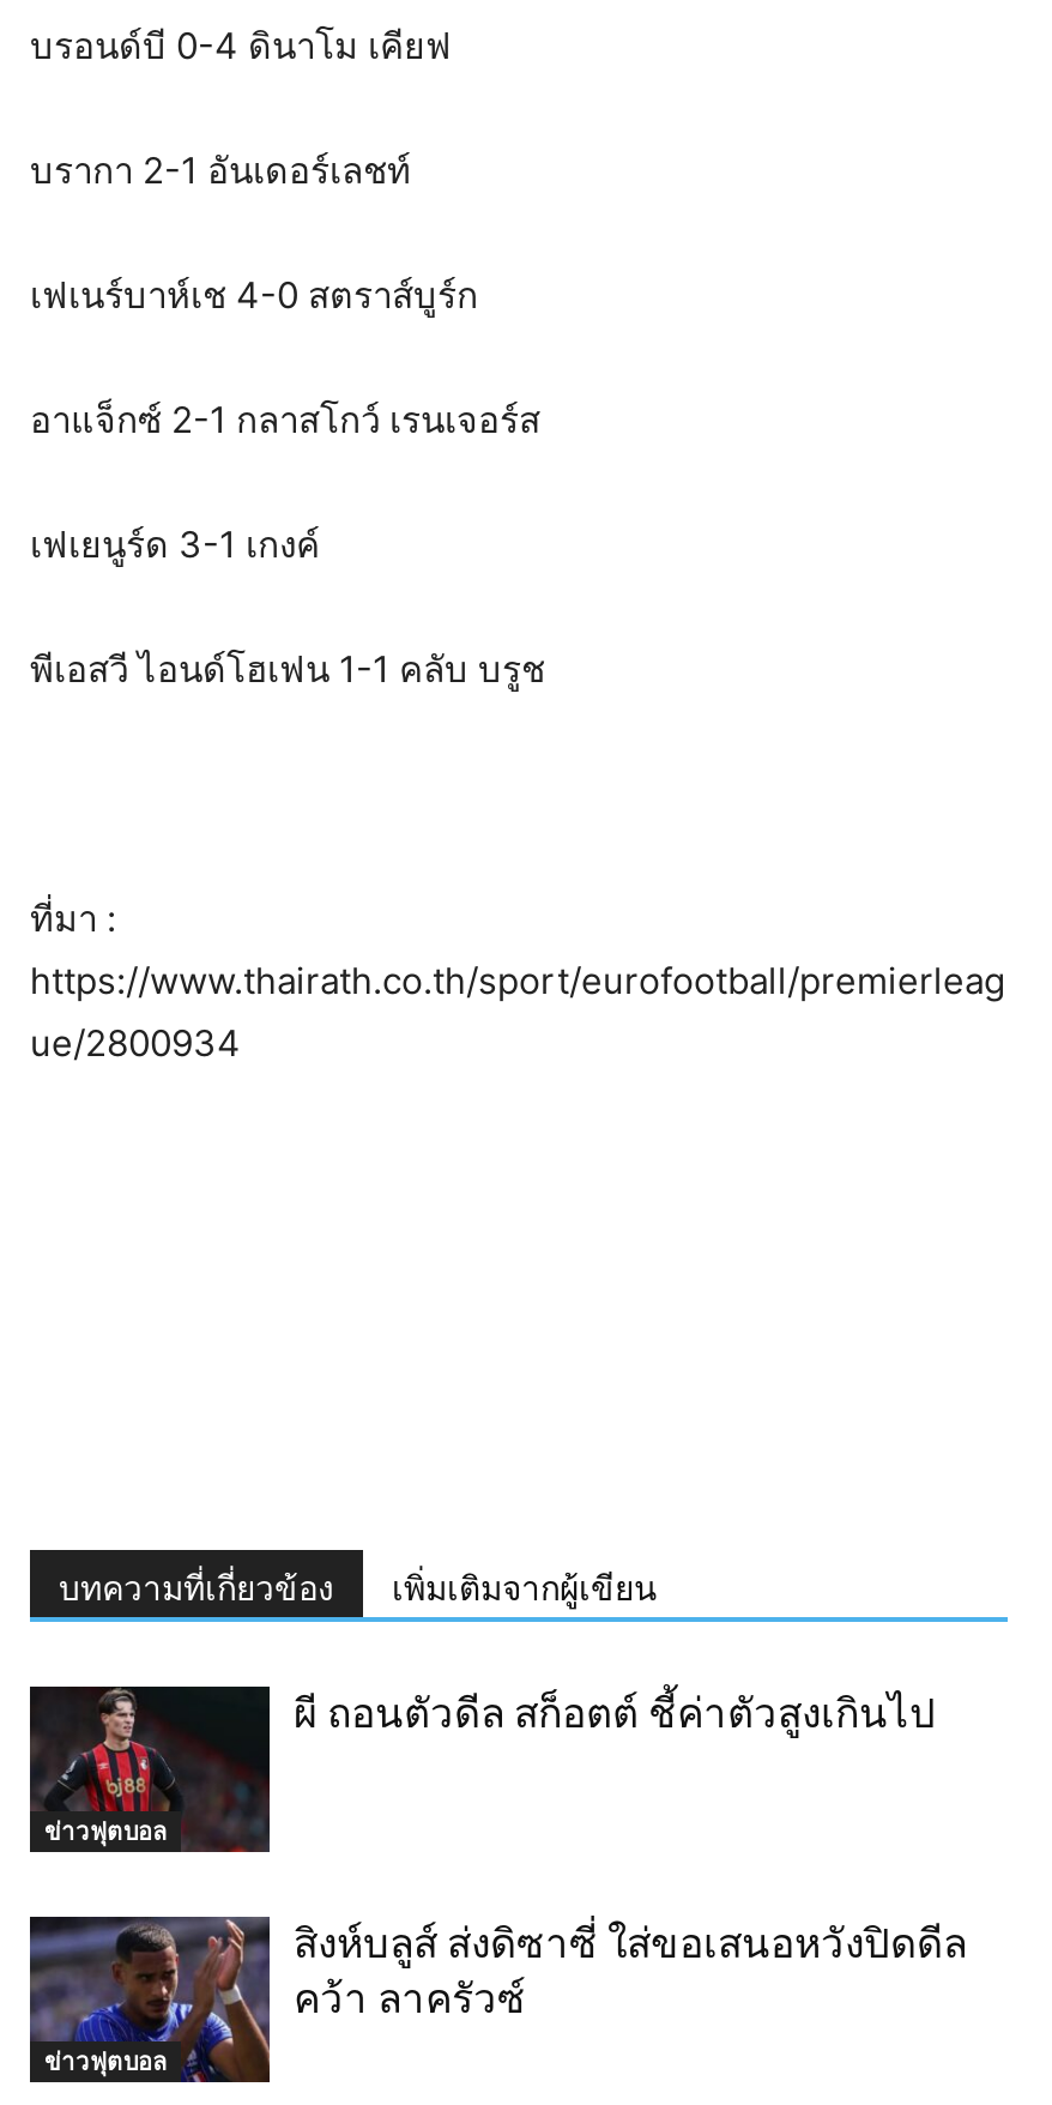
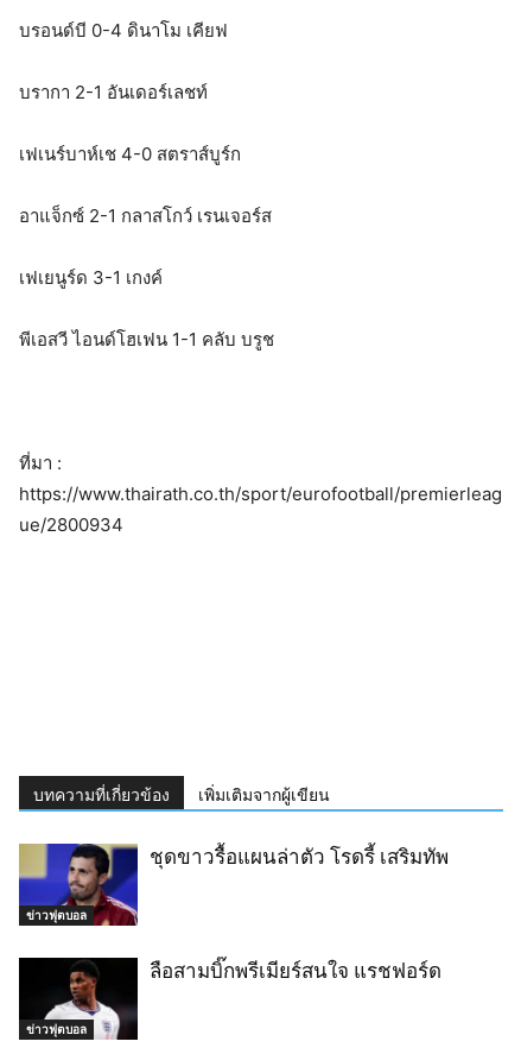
- [image]
- ผี ถอนตัวดีล สก็อตต์ ชี้ค่าตัวสูงเกินไป
+ [image]
+ ชุดขาวรื้อแผนล่าตัว โรดรี้ เสริมทัพ

- [image]
- สิงห์บลูส์ ส่งดิซาซี่ ใส่ขอเสนอหวังปิดดีล
- คว้า ลาครัวซ์
+ [image]
+ ลือสามบิ๊กพรีเมียร์สนใจ แรชฟอร์ด
